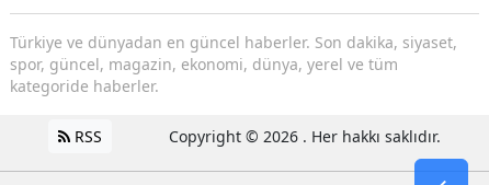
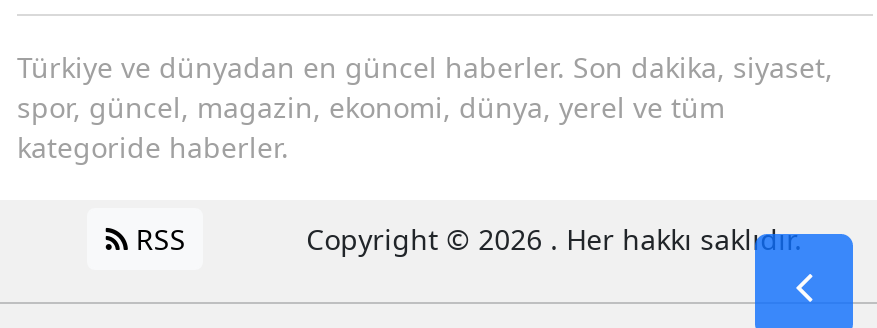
- [image]
+ [image]
